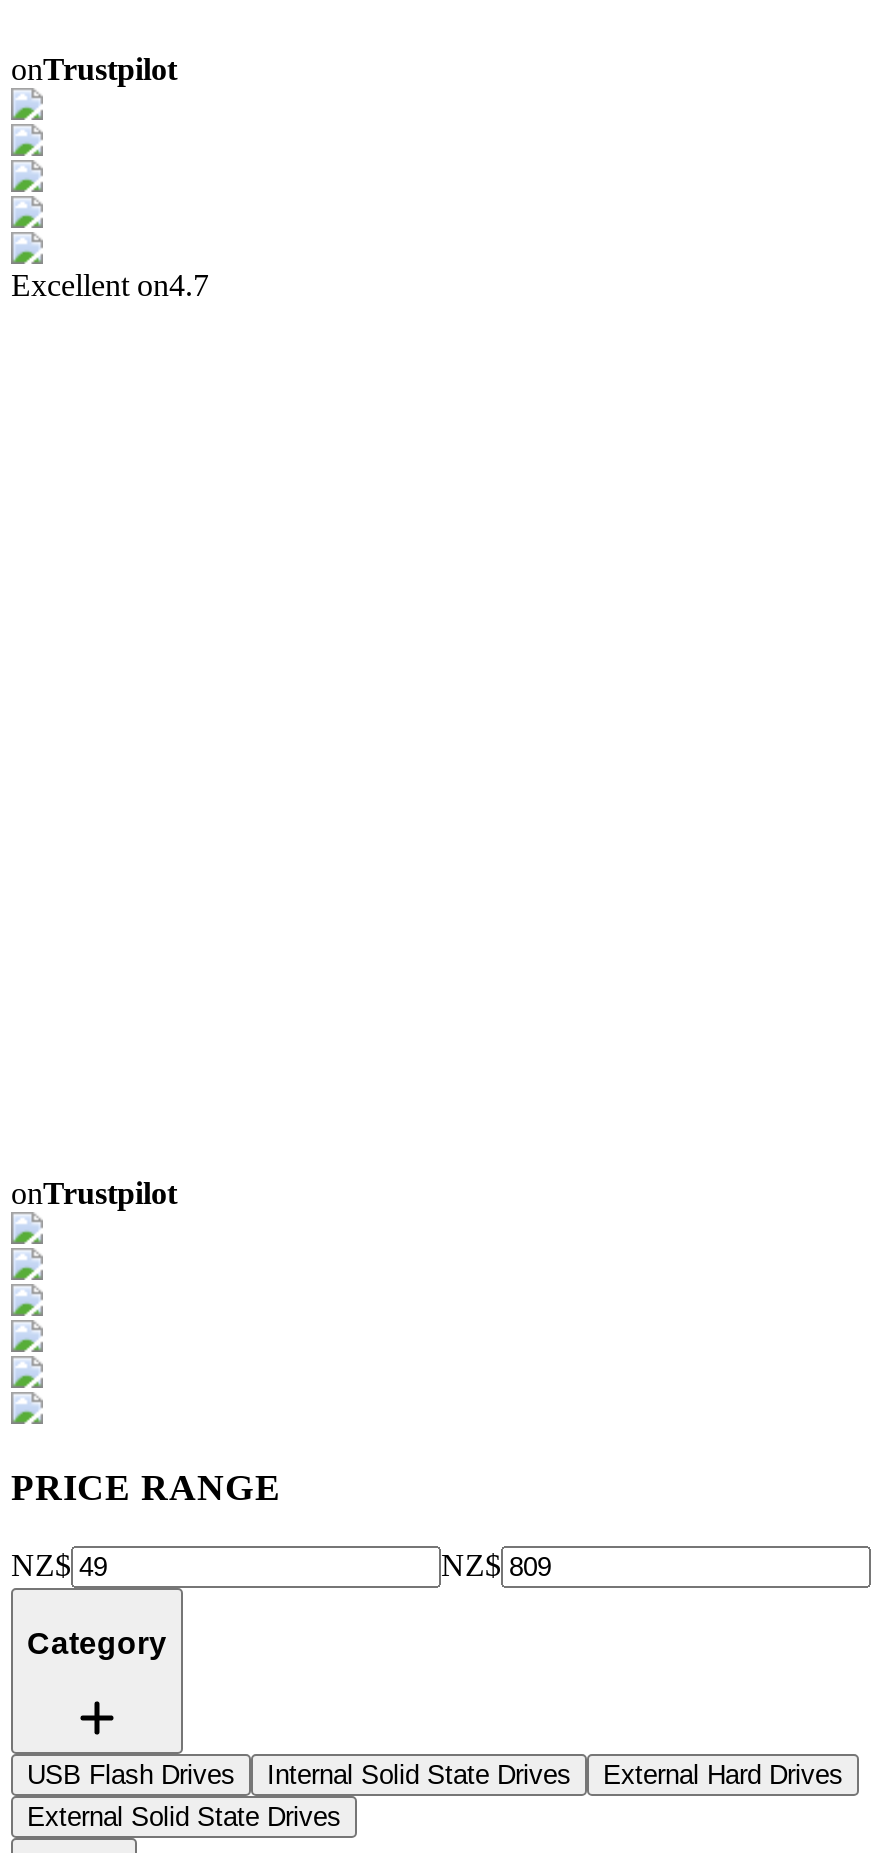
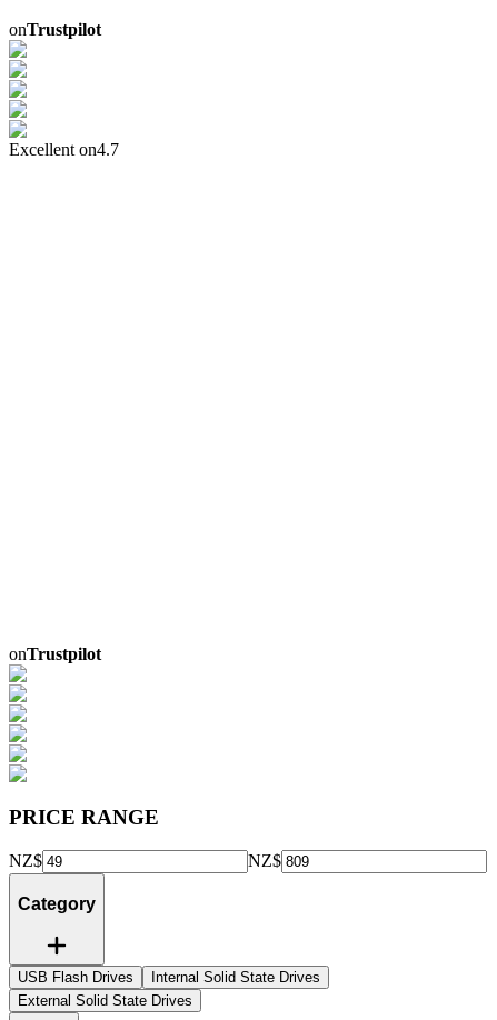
- External Hard Drives
